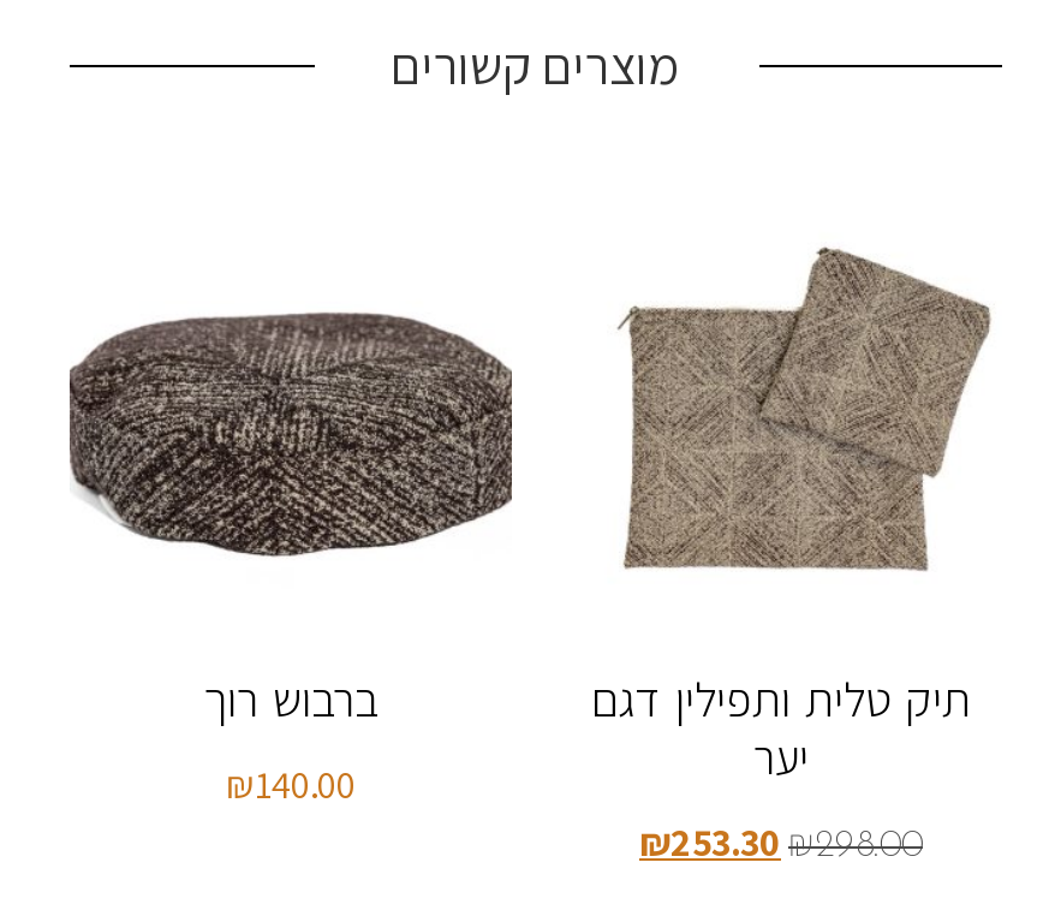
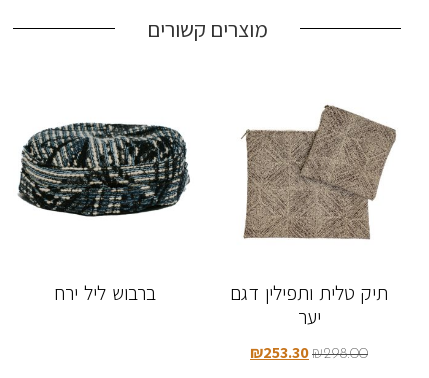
- [image]
+ [image]

- ברבוש רוך
- ₪140.00
+ ברבוש ליל ירח
